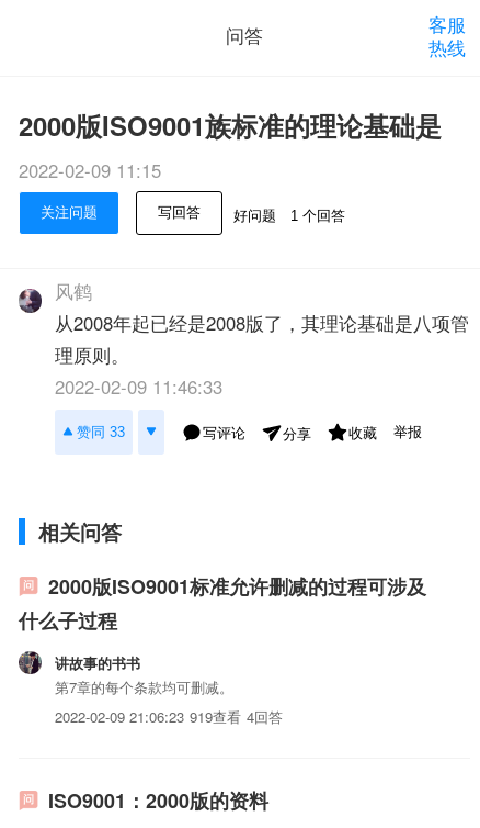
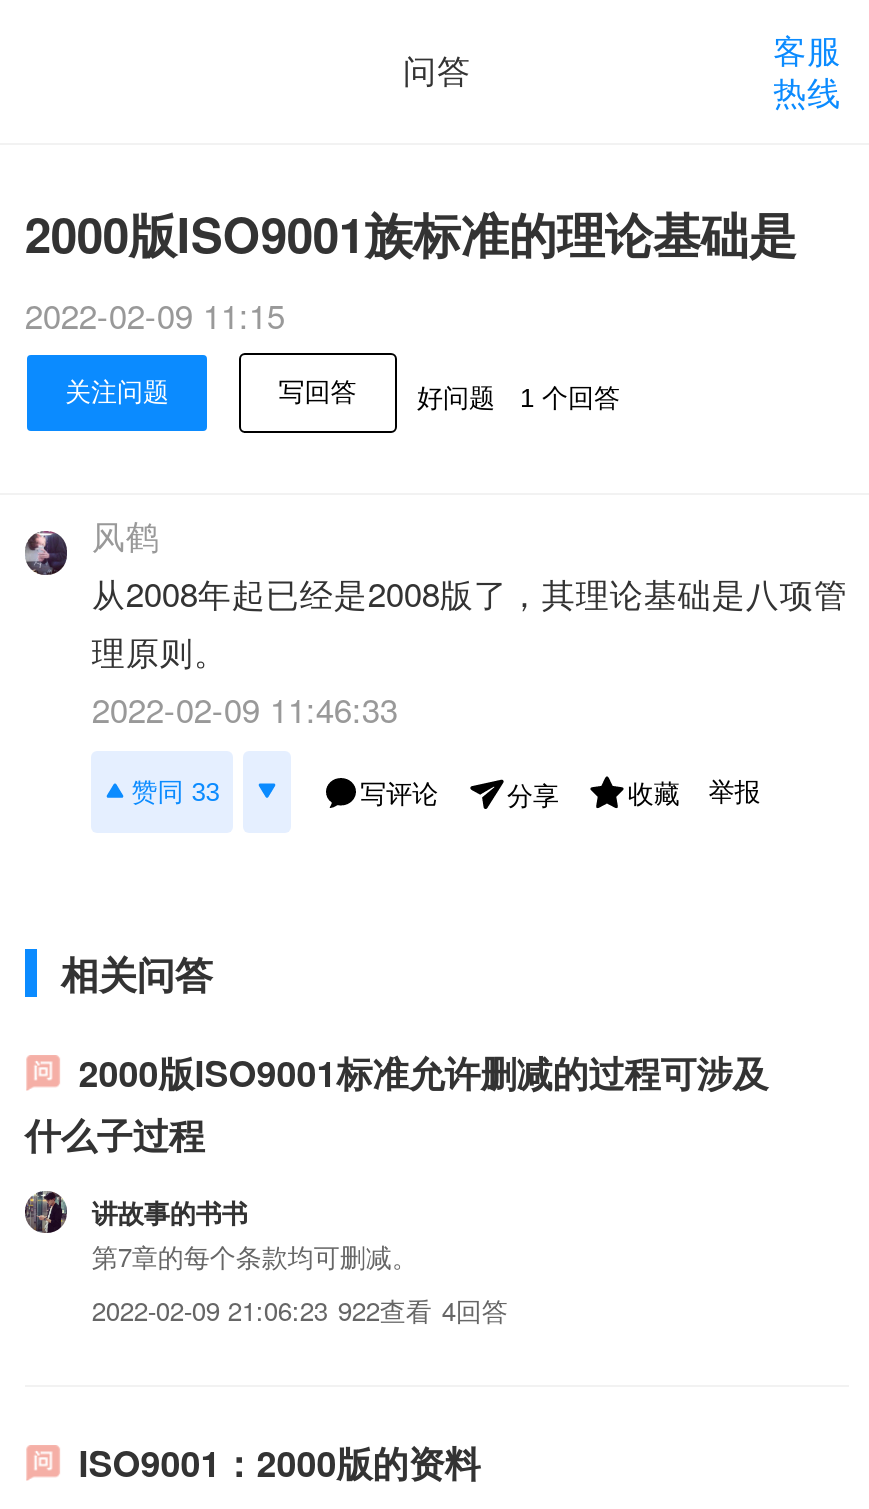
- 2022-02-09 21:06:23 919查看 4回答
+ 2022-02-09 21:06:23 922查看 4回答
